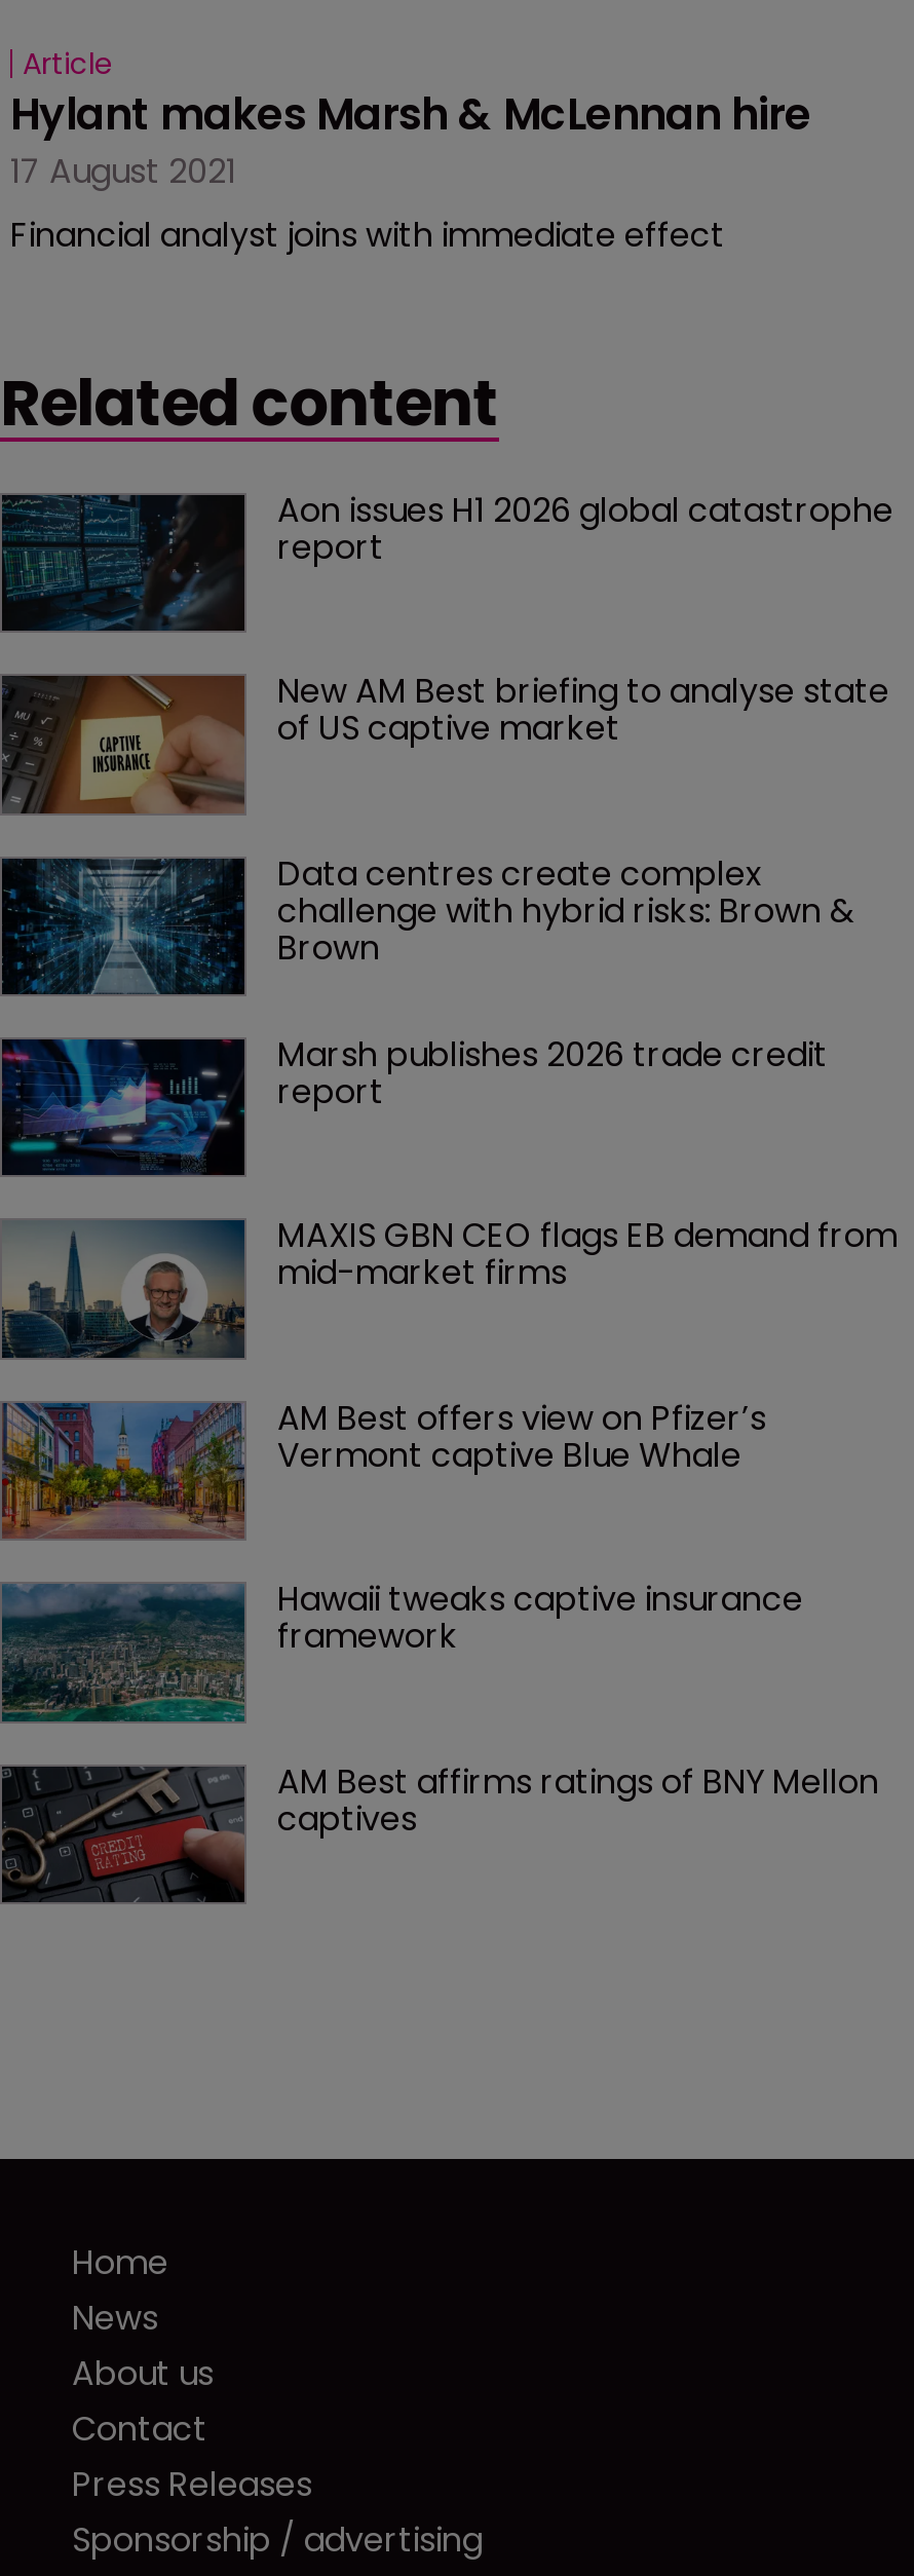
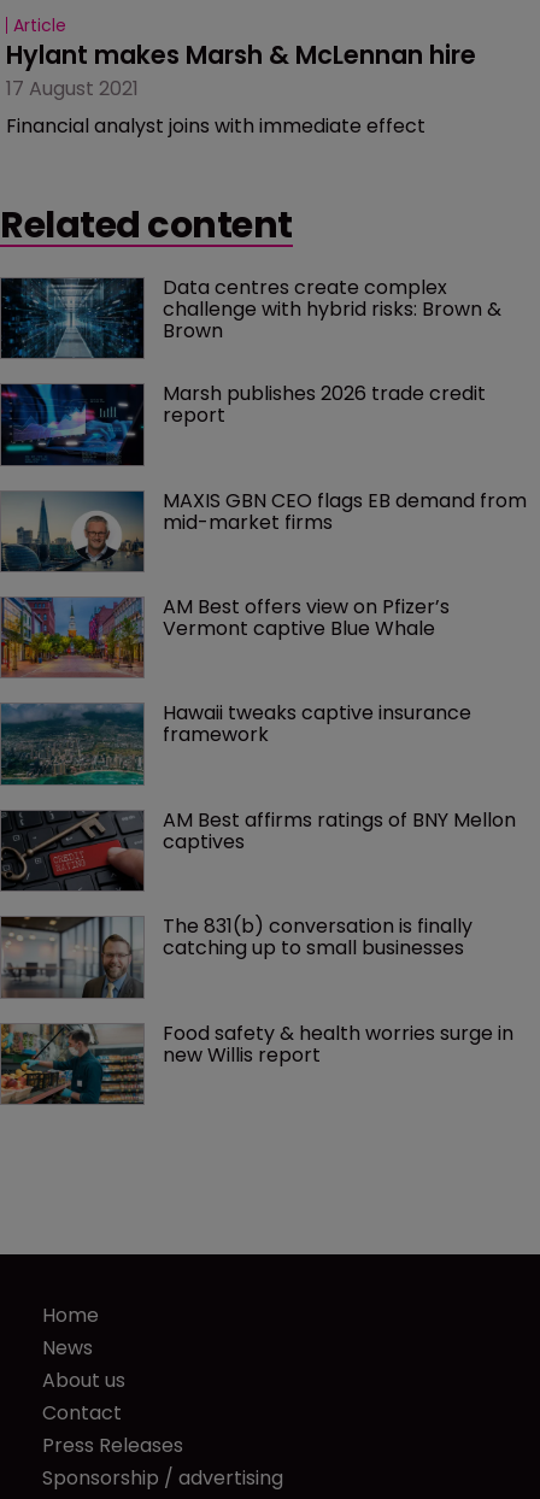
- [image]
- Aon issues H1 2026 global catastrophe
- report
- New AM Best briefing to analyse state
- of US captive market

- [image]

moved up: [image] | Data centres create complex | challenge with hybrid risks: Brown & | ... | AM Best affirms ratings of BNY Mellon | captives

+ [image]
+ The 831(b) conversation is finally
+ catching up to small businesses
+ Food safety & health worries surge in
+ new Willis report

+ [image]
